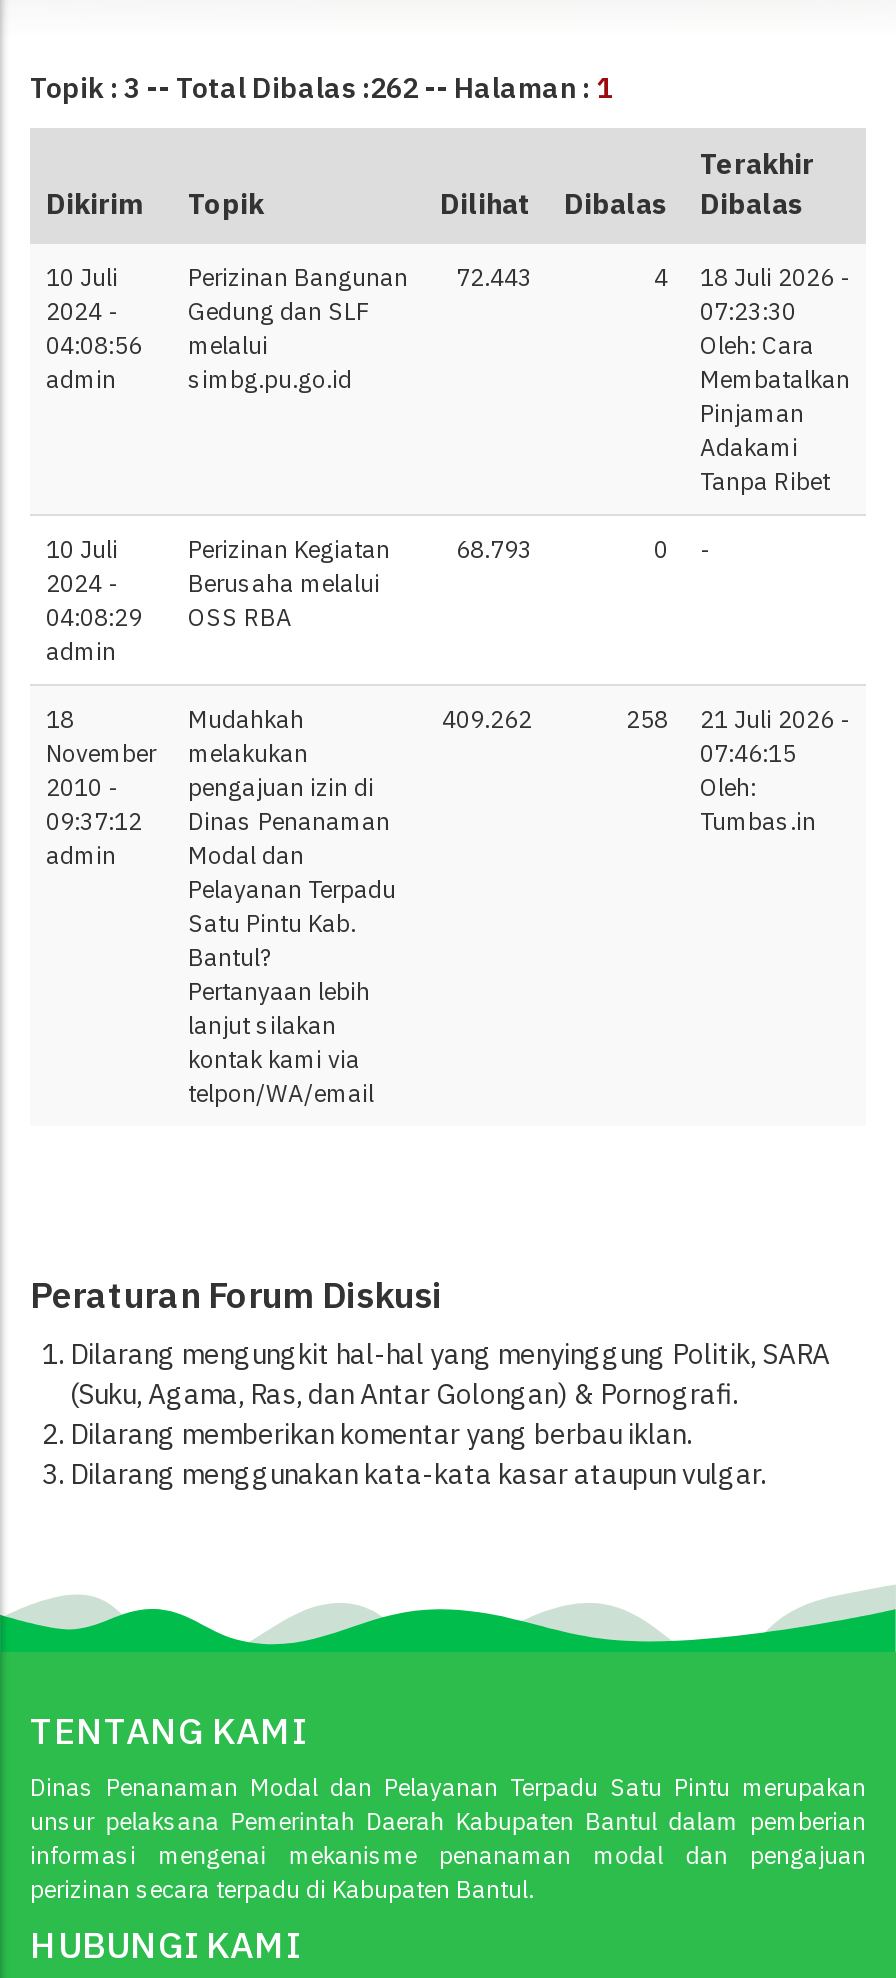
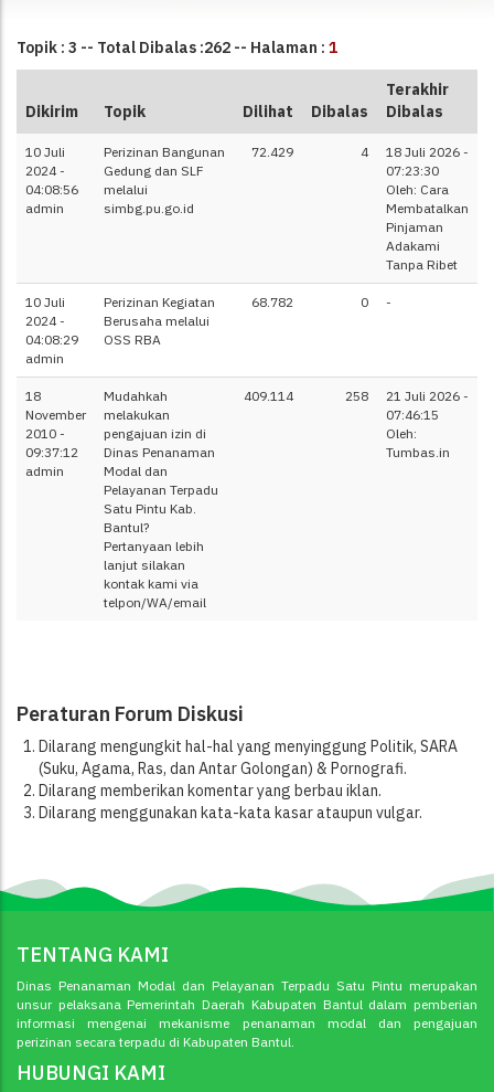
- Perizinan Bangunan 72.443
+ Perizinan Bangunan 72.429

- 68.793
+ 68.782

- 409.262
+ 409.114
